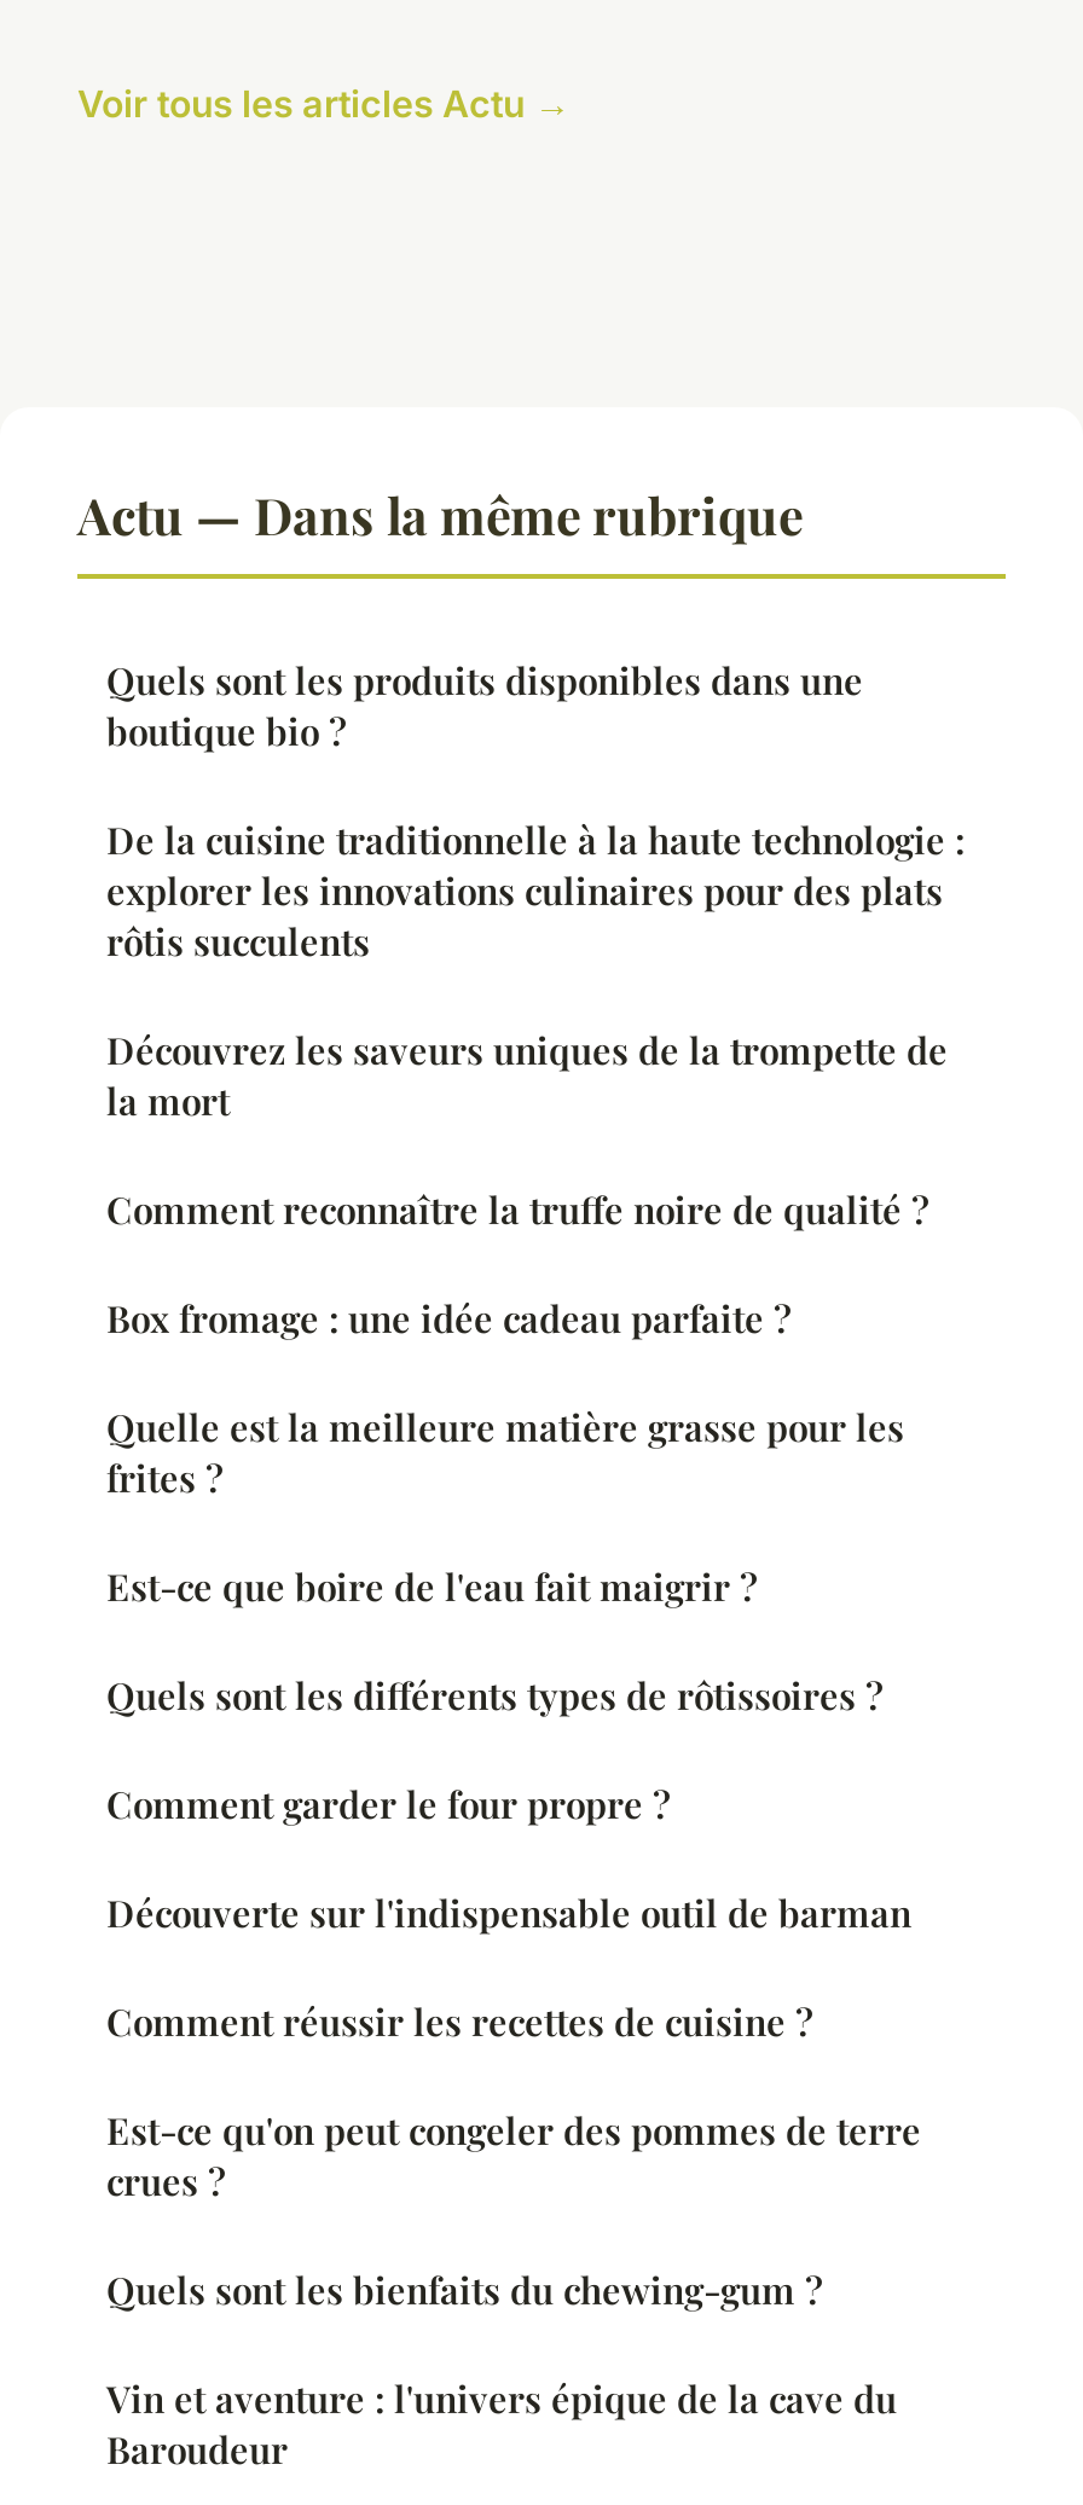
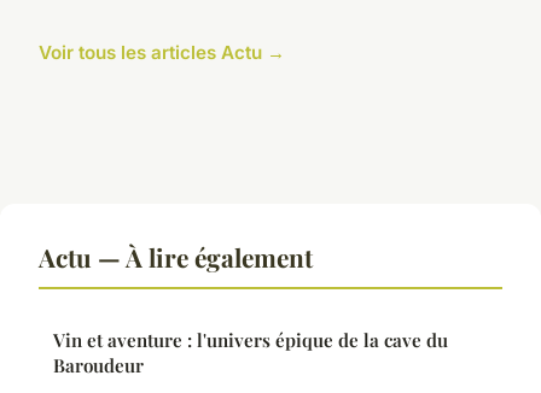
- Actu — Dans la même rubrique
- Quels sont les produits disponibles dans une
- boutique bio ?
- De la cuisine traditionnelle à la haute technologie :
- explorer les innovations culinaires pour des plats
- rôtis succulents
- Découvrez les saveurs uniques de la trompette de
- la mort
- Comment reconnaître la truffe noire de qualité ?
- Box fromage : une idée cadeau parfaite ?
- Quelle est la meilleure matière grasse pour les
- frites ?
- Est-ce que boire de l'eau fait maigrir ?
- Quels sont les différents types de rôtissoires ?
- Comment garder le four propre ?
- Découverte sur l'indispensable outil de barman
- Comment réussir les recettes de cuisine ?
- Est-ce qu'on peut congeler des pommes de terre
- crues ?
- Quels sont les bienfaits du chewing-gum ?
+ Actu — À lire également
